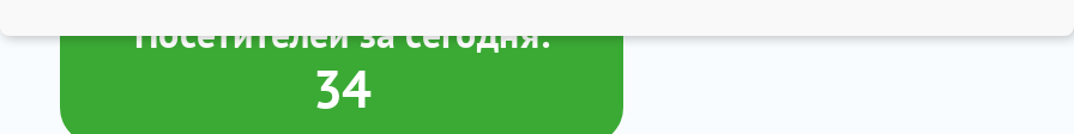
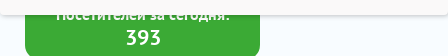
- 34
+ 393
